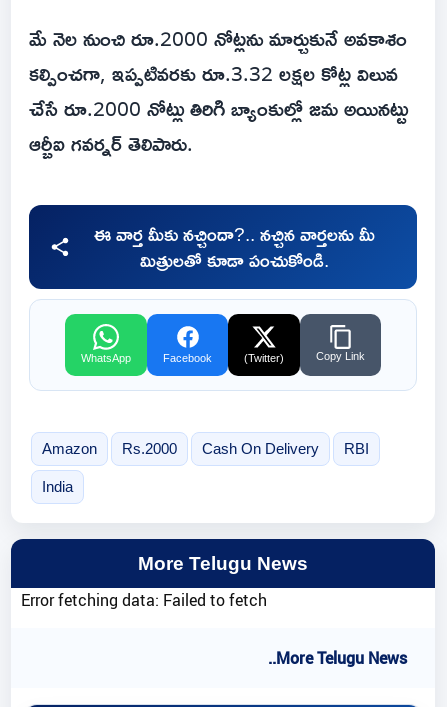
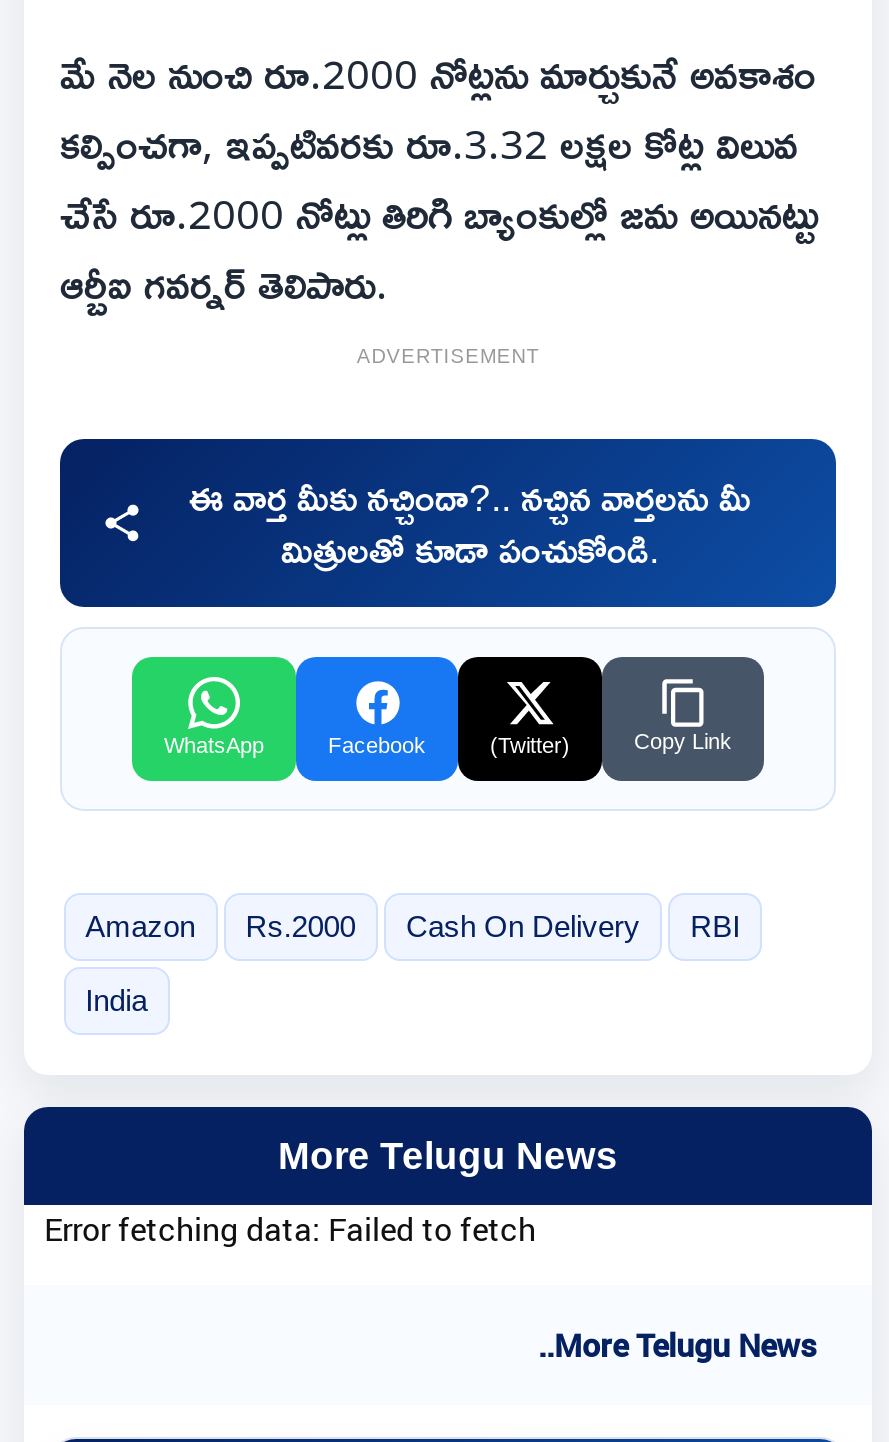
+ ADVERTISEMENT
